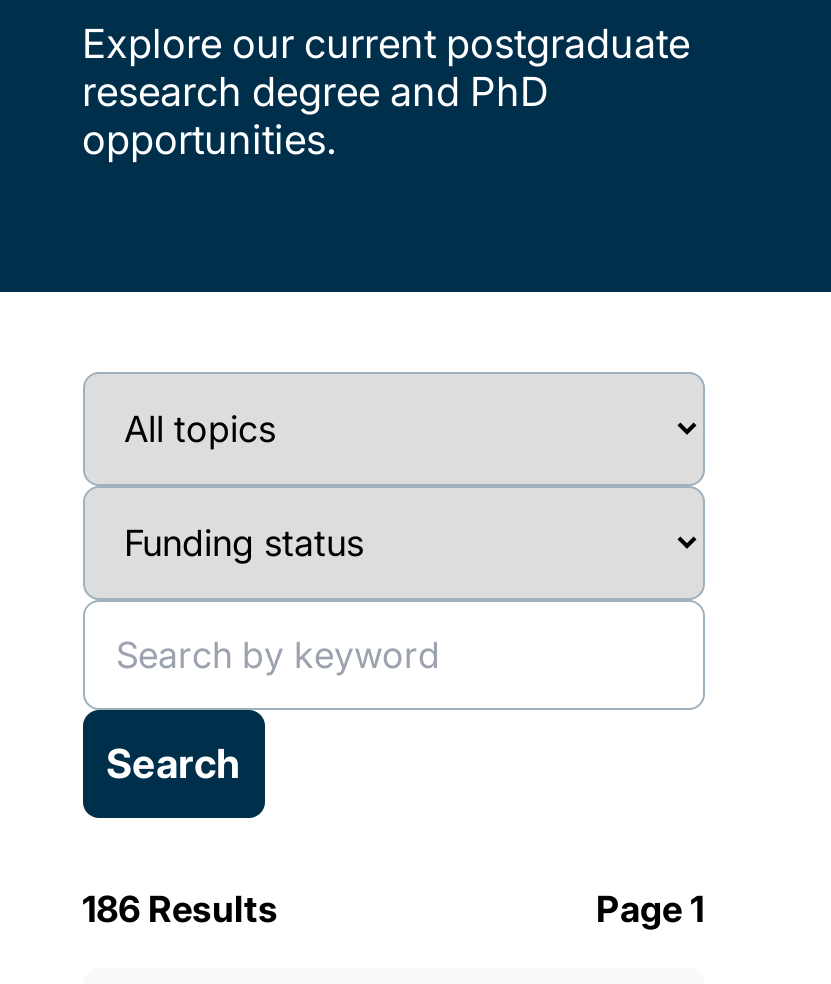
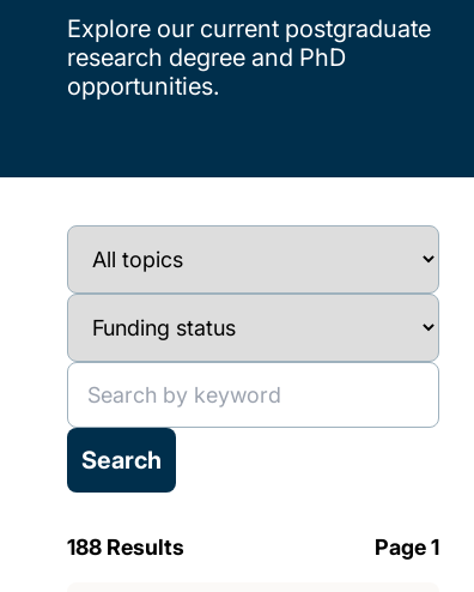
- 186 Results
+ 188 Results
